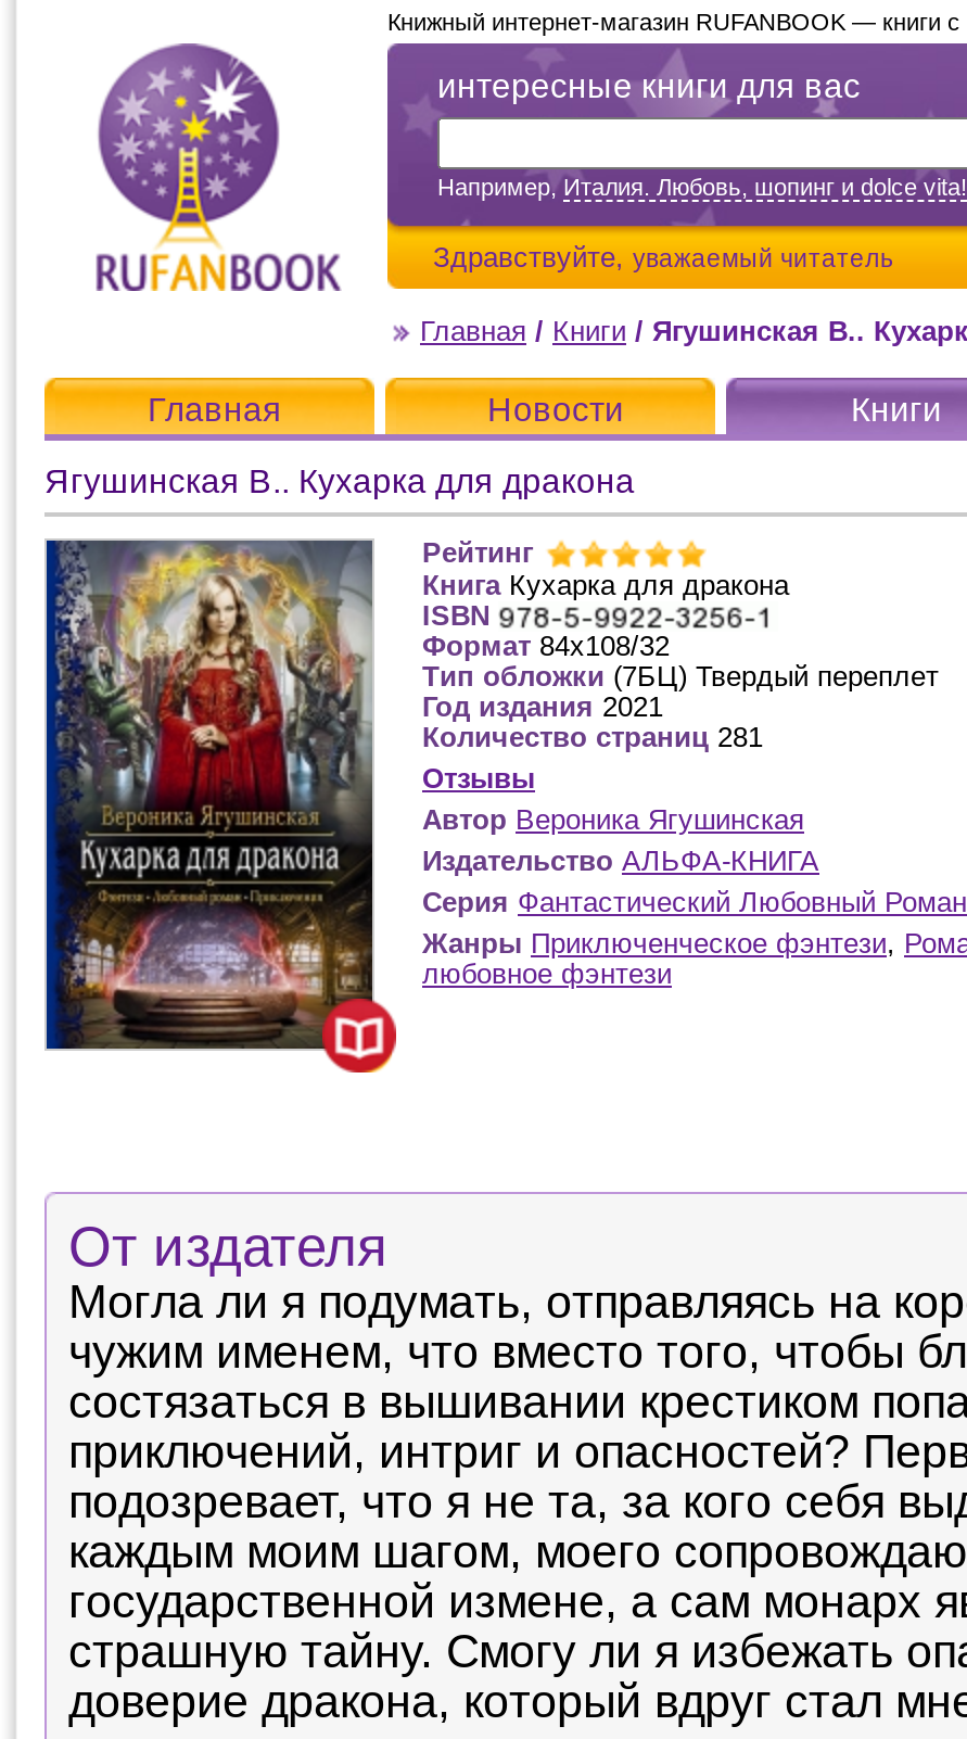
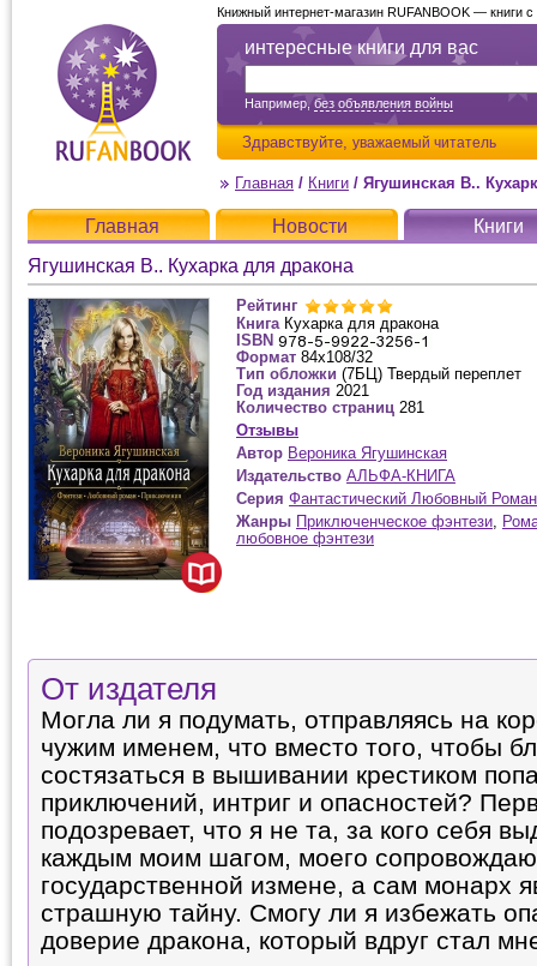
- Например, Италия. Любовь, шопинг и dolce vita!
+ Например, без объявления войны
